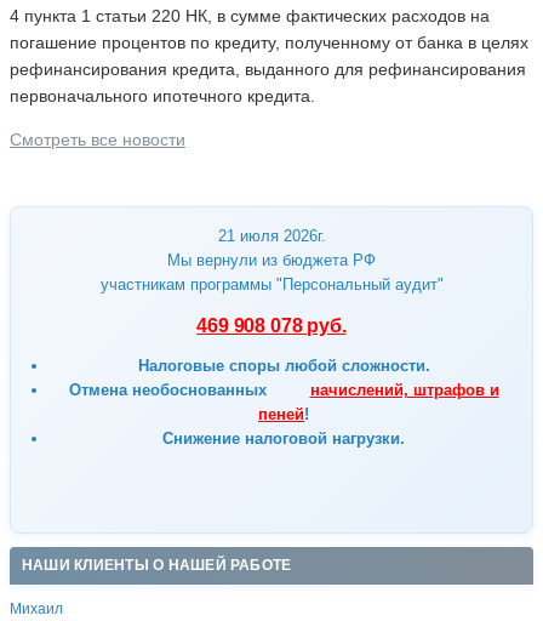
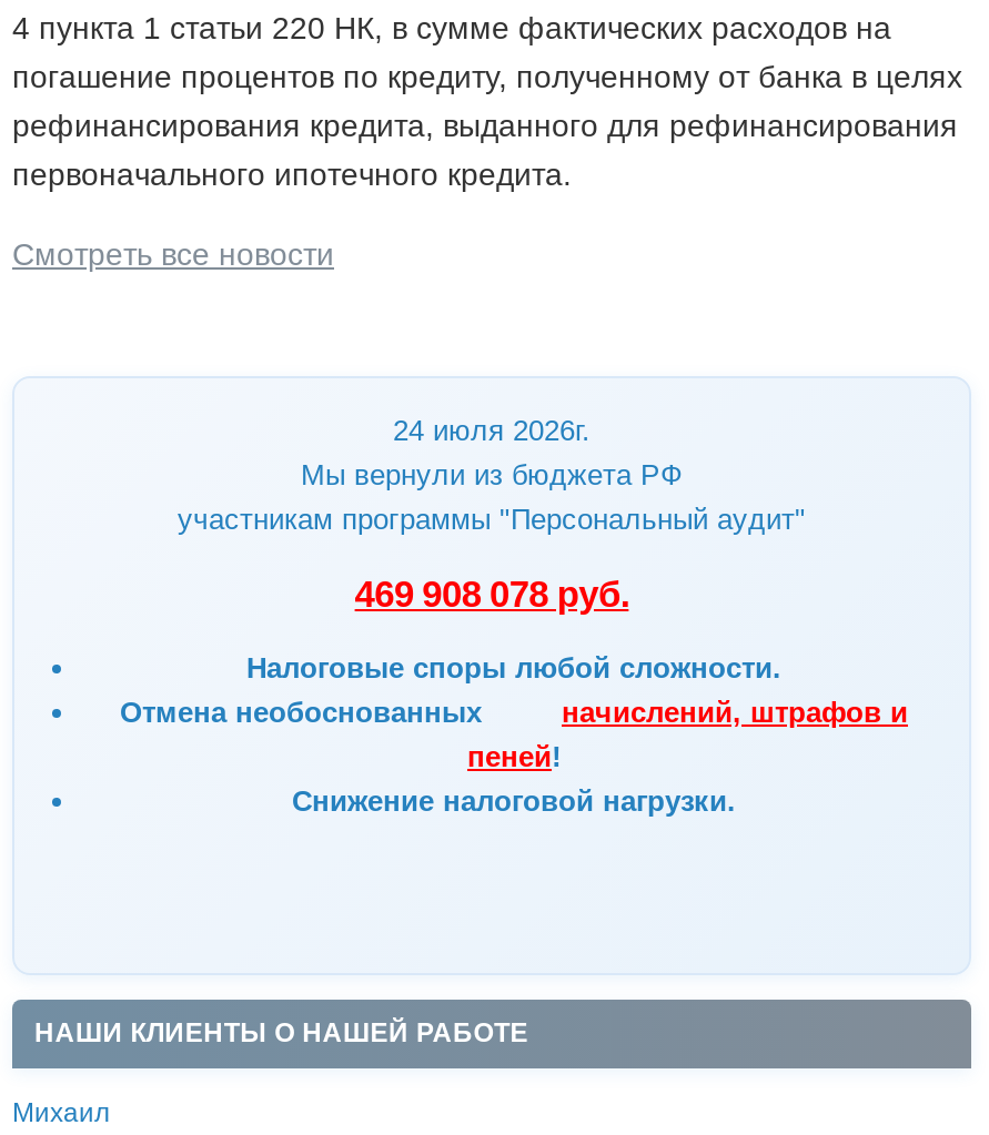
- 21 июля 2026г.
+ 24 июля 2026г.
